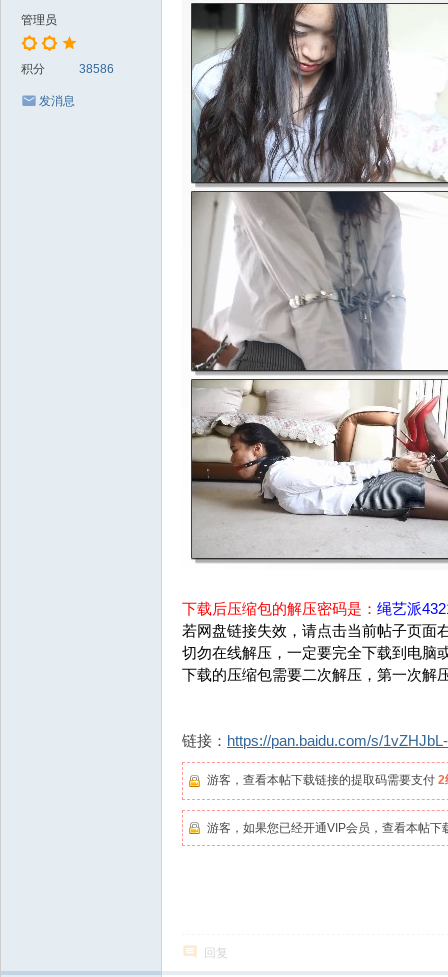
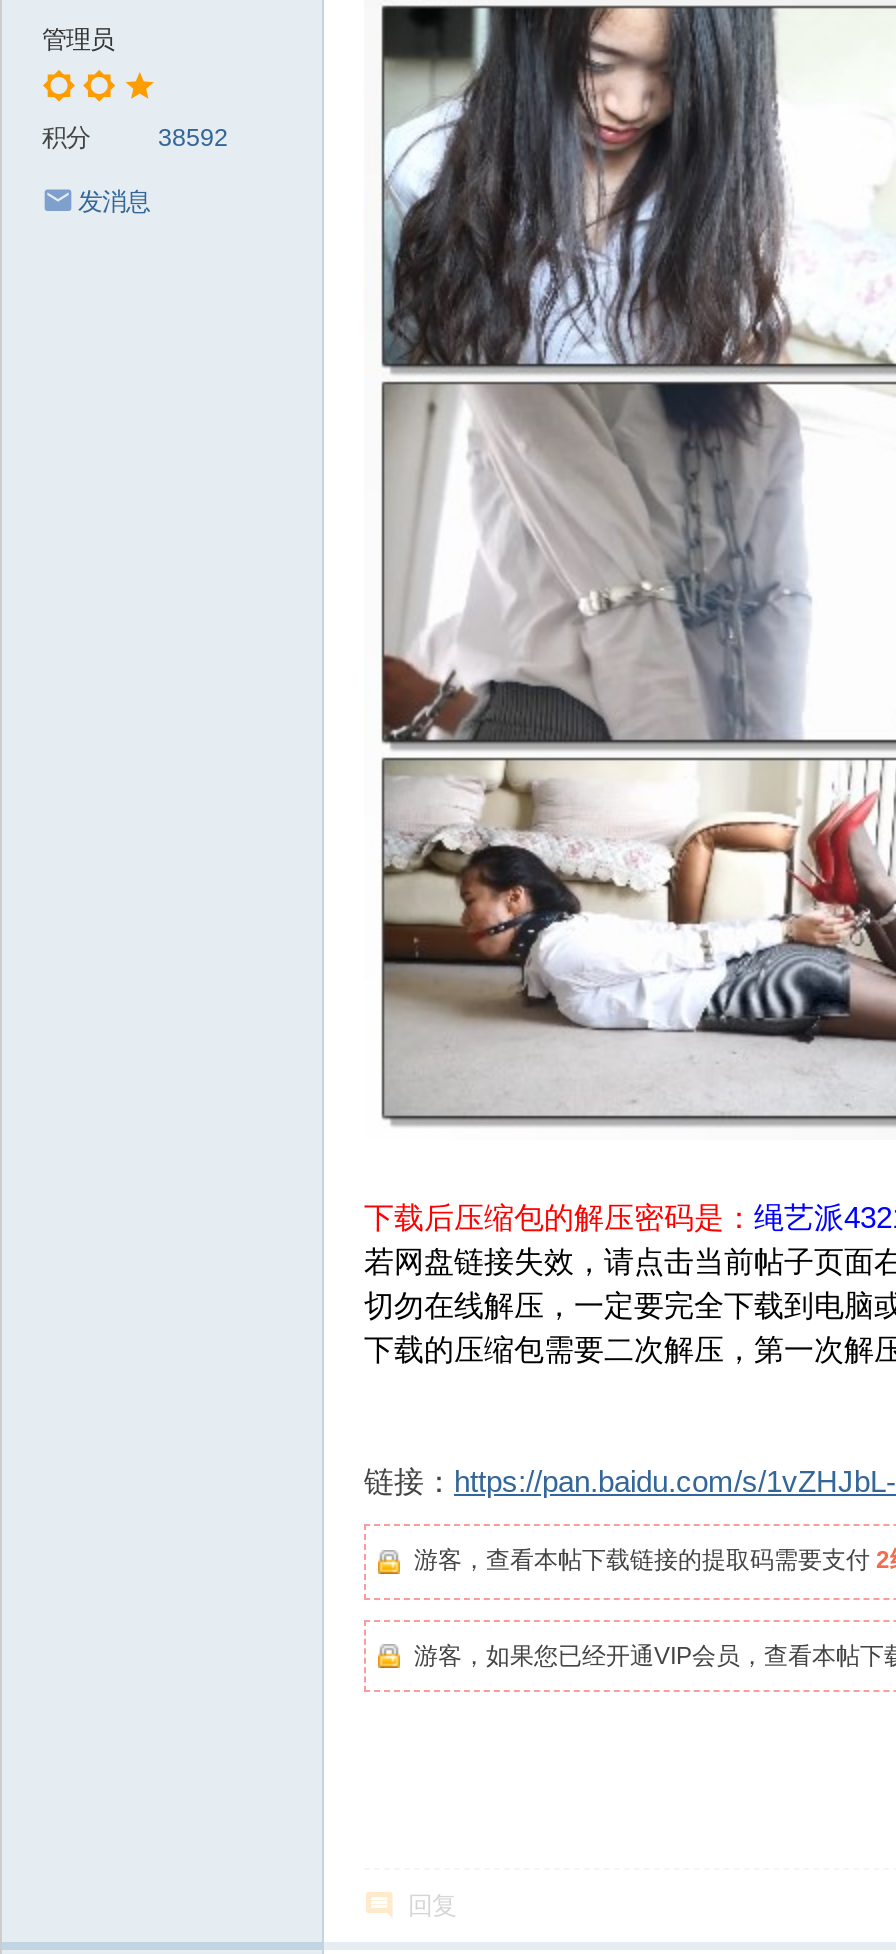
- 38586
+ 38592
